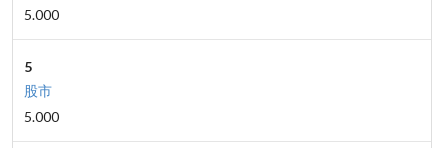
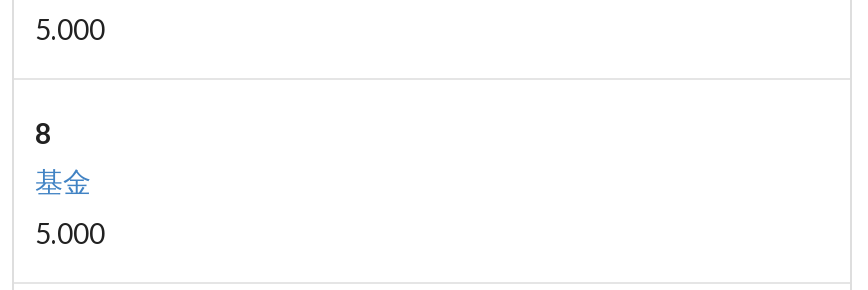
- 5
- 股市
+ 8
+ 基金
